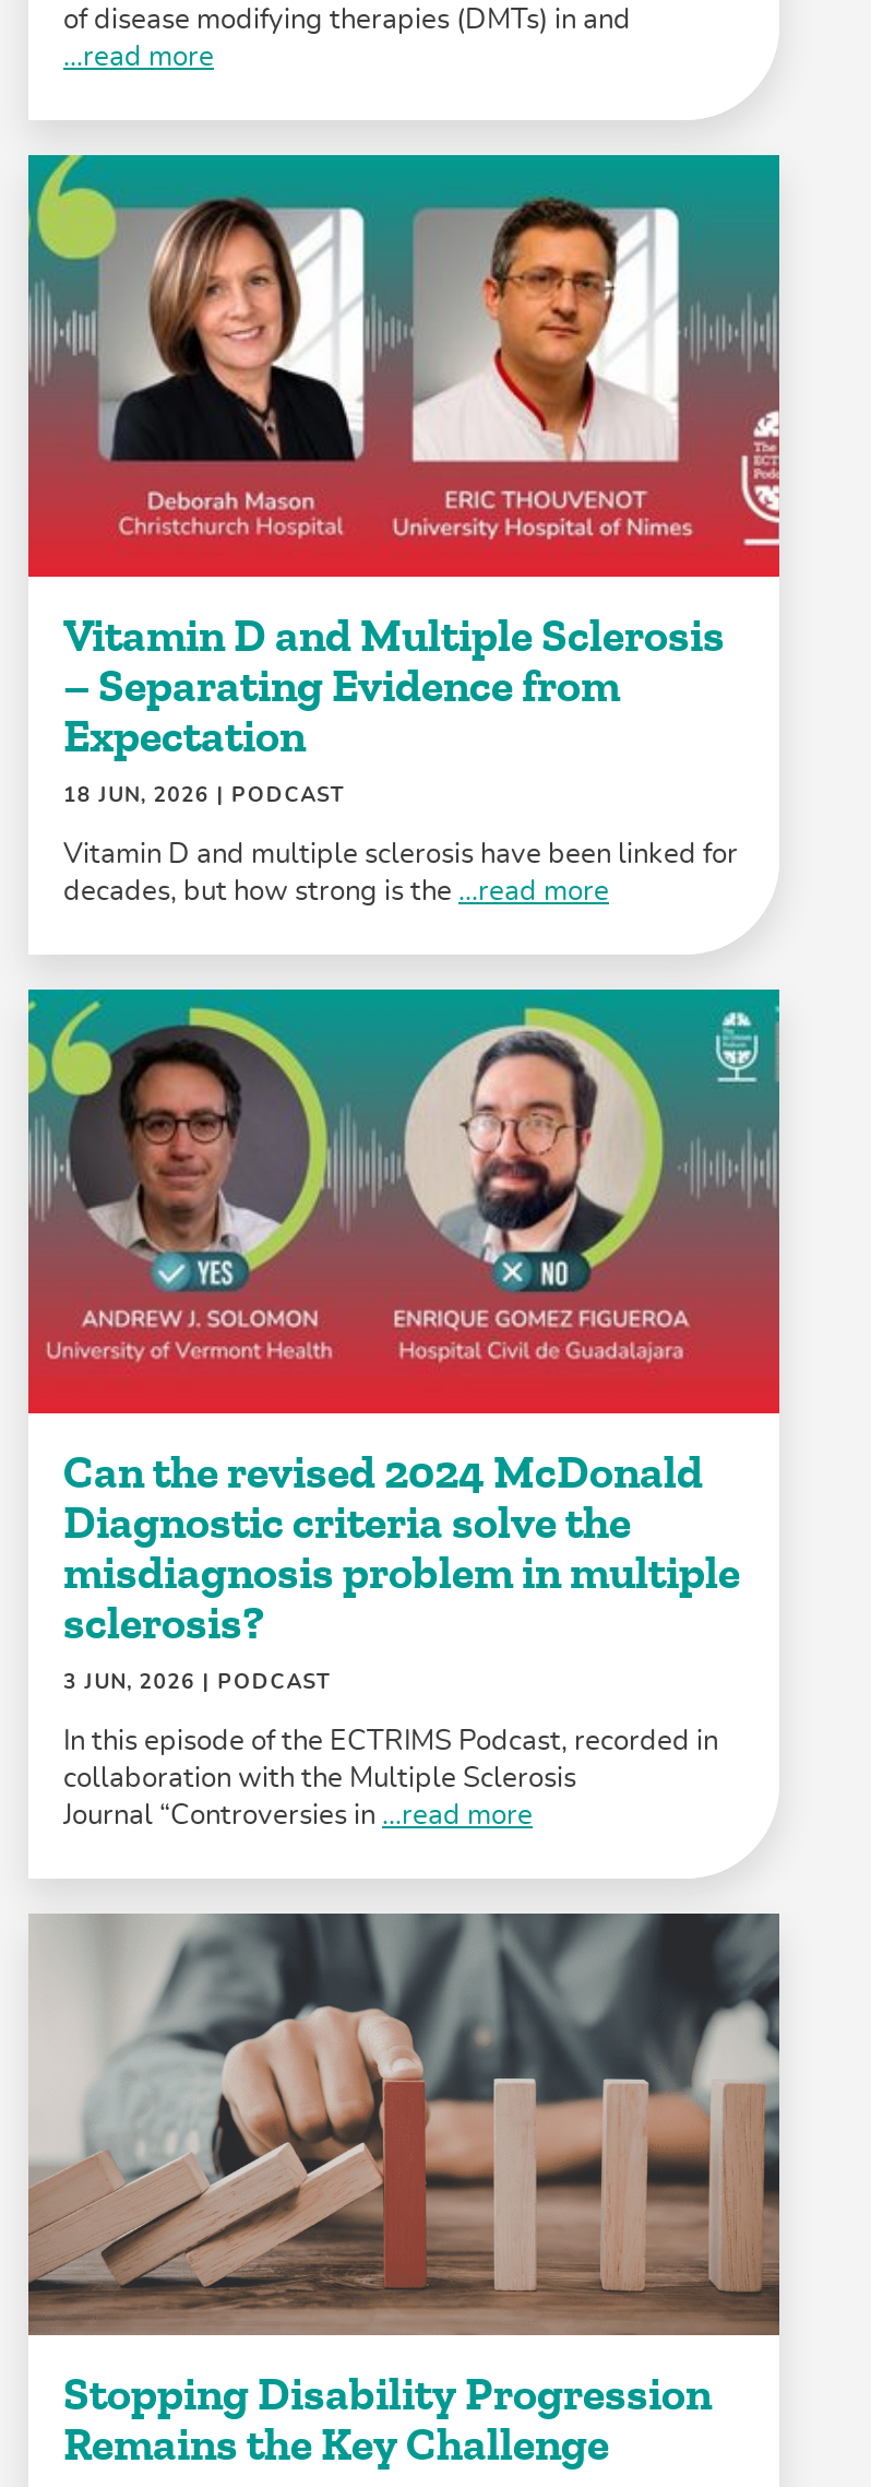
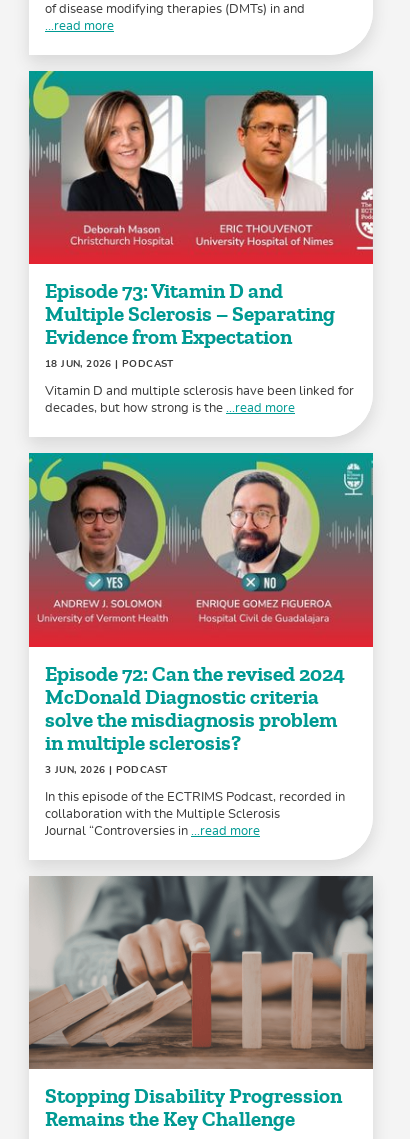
- Vitamin D and Multiple Sclerosis
- – Separating Evidence from
- Expectation
+ Episode 73: Vitamin D and
+ Multiple Sclerosis – Separating
+ Evidence from Expectation

- Can the revised 2024 McDonald
- Diagnostic criteria solve the
- misdiagnosis problem in multiple
- sclerosis?
+ Episode 72: Can the revised 2024
+ McDonald Diagnostic criteria
+ solve the misdiagnosis problem
+ in multiple sclerosis?
